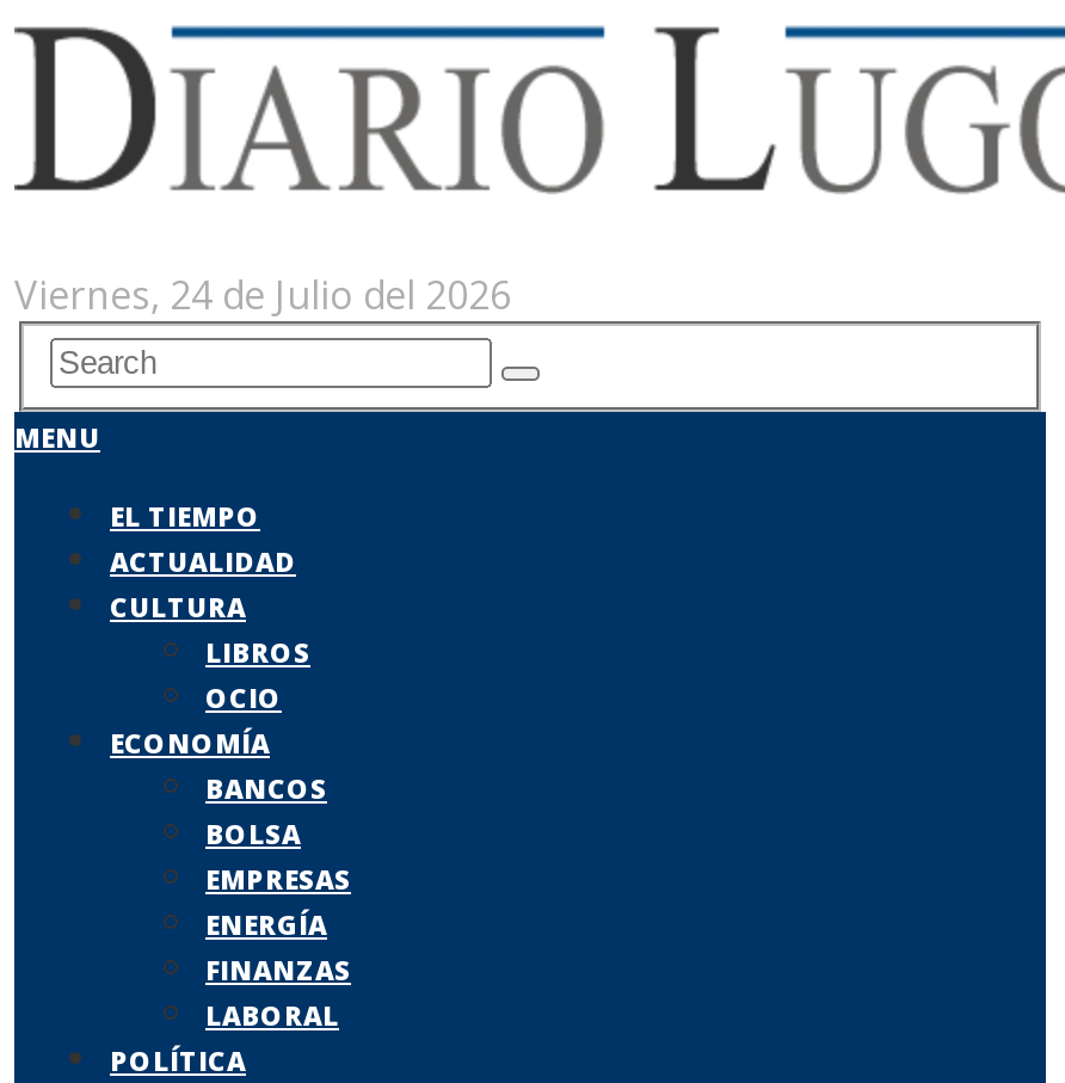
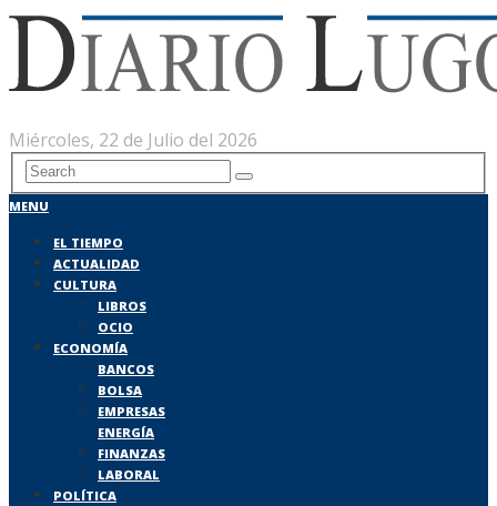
- Viernes, 24 de Julio del 2026
+ Miércoles, 22 de Julio del 2026
